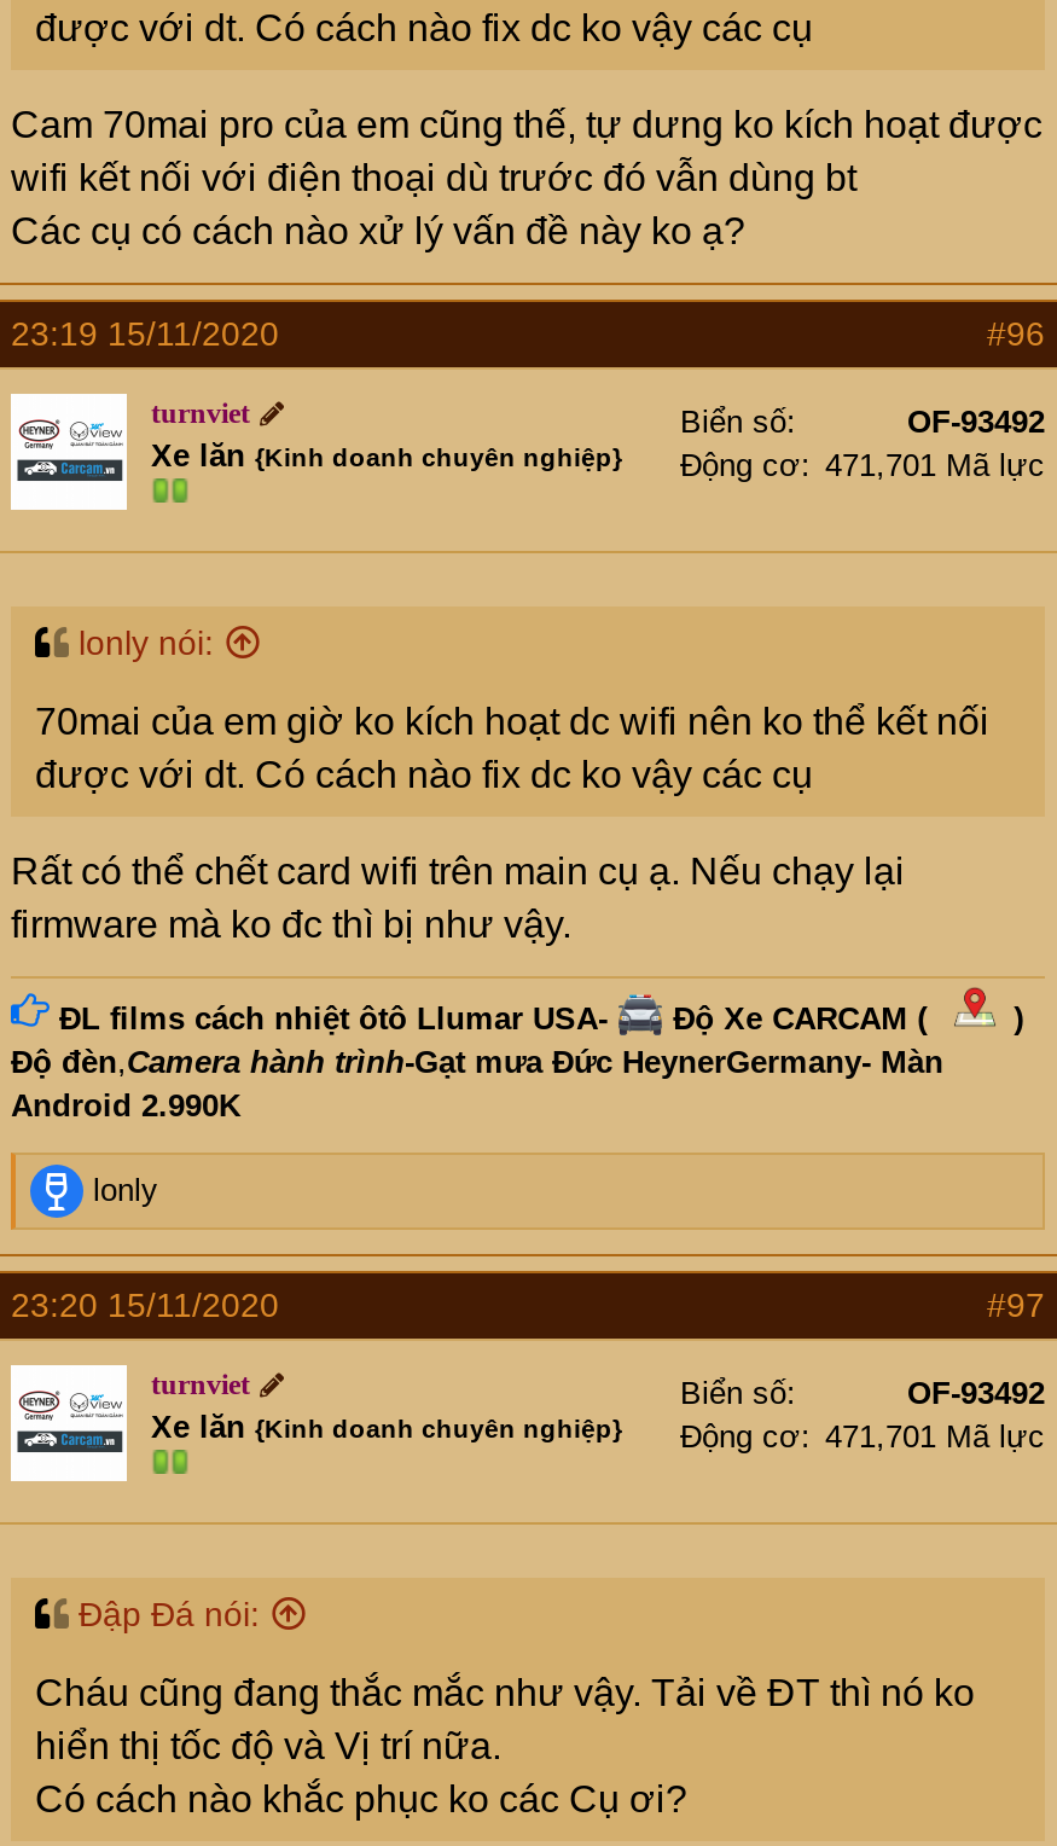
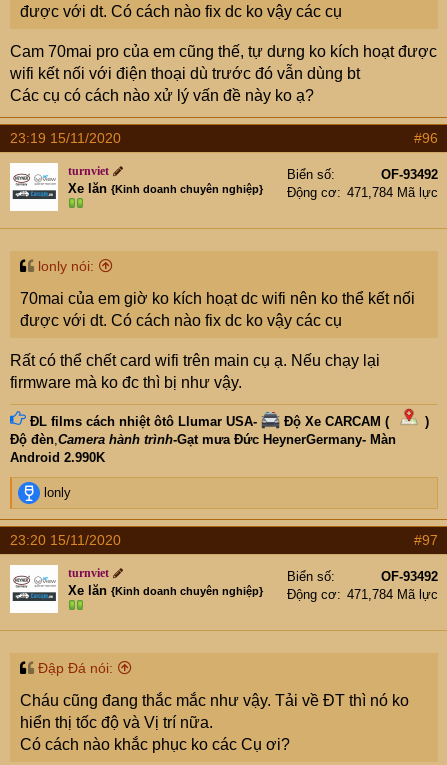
- Xe lăn {Kinh doanh chuyên nghiệp} Động cơ 471,701 Mã lực
+ Xe lăn {Kinh doanh chuyên nghiệp} Động cơ 471,784 Mã lực

- Xe lăn {Kinh doanh chuyên nghiệp} Động cơ 471,701 Mã lực
+ Xe lăn {Kinh doanh chuyên nghiệp} Động cơ 471,784 Mã lực
